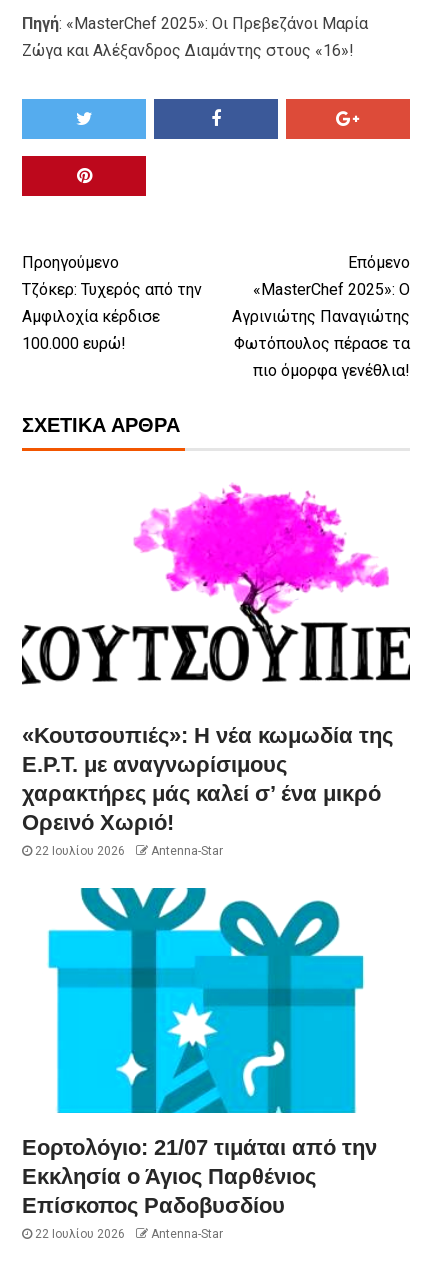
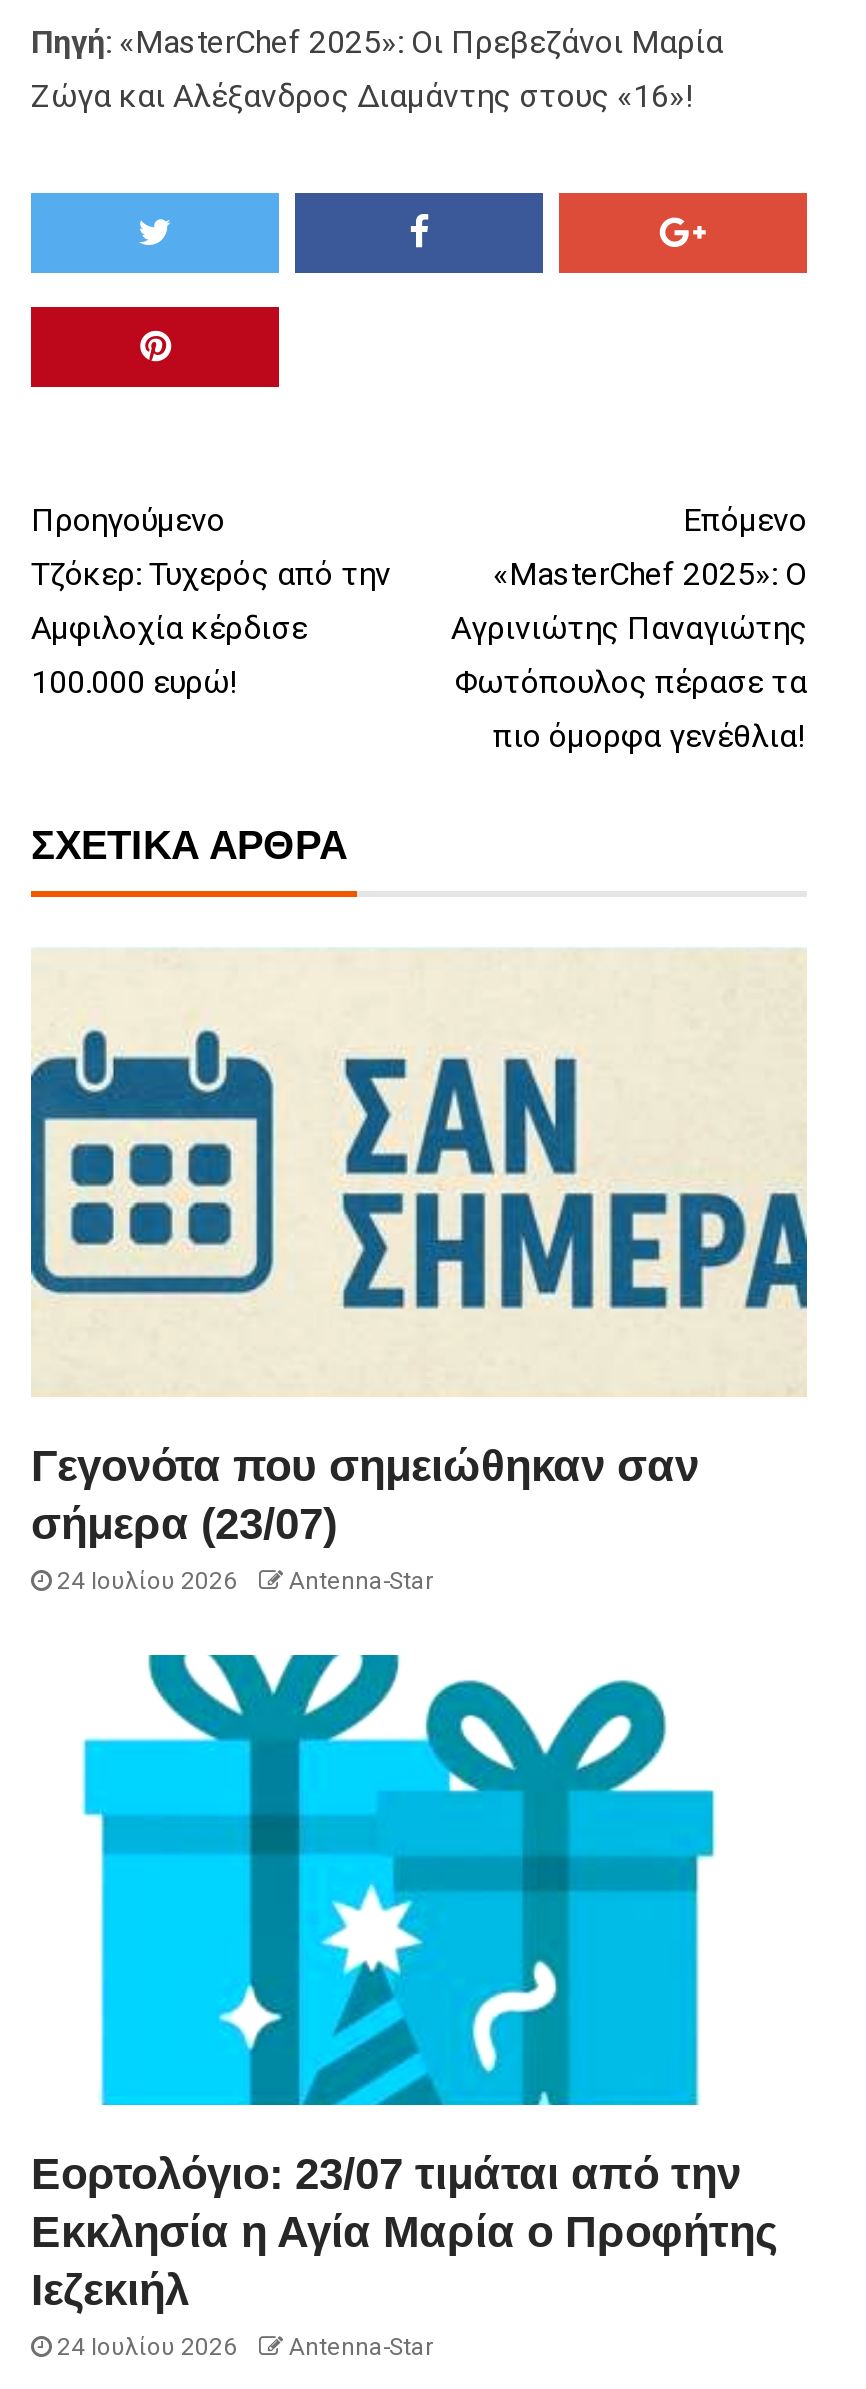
- [image]
- «Κουτσουπιές»: Η νέα κωμωδία της
- Ε.Ρ.Τ. με αναγνωρίσιμους
- χαρακτήρες μάς καλεί σ’ ένα μικρό
- Ορεινό Χωριό!
- 22 Ιουλίου 2026
+ [image]
+ Γεγονότα που σημειώθηκαν σαν
+ σήμερα (23/07)
+ 24 Ιουλίου 2026

- Εορτολόγιο: 21/07 τιμάται από την
- Εκκλησία ο Άγιος Παρθένιος
- Επίσκοπος Ραδοβυσδίου
- 22 Ιουλίου 2026
+ Εορτολόγιο: 23/07 τιμάται από την
+ Εκκλησία η Αγία Μαρία ο Προφήτης
+ Ιεζεκιήλ
+ 24 Ιουλίου 2026
